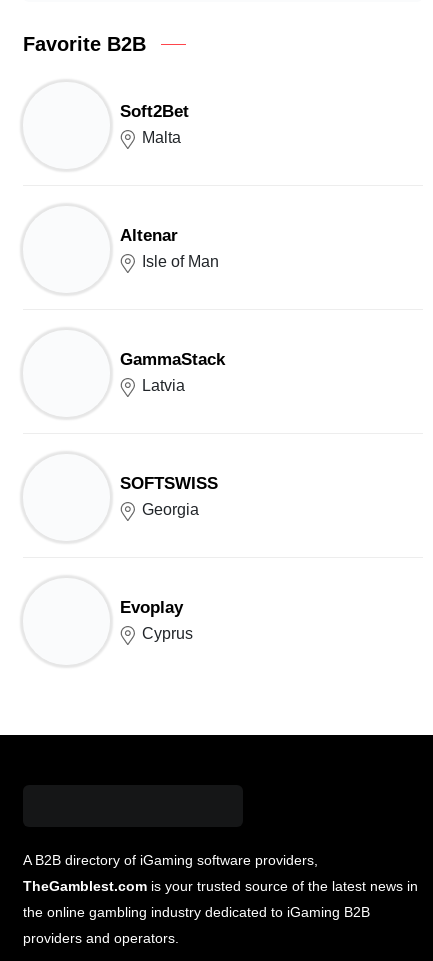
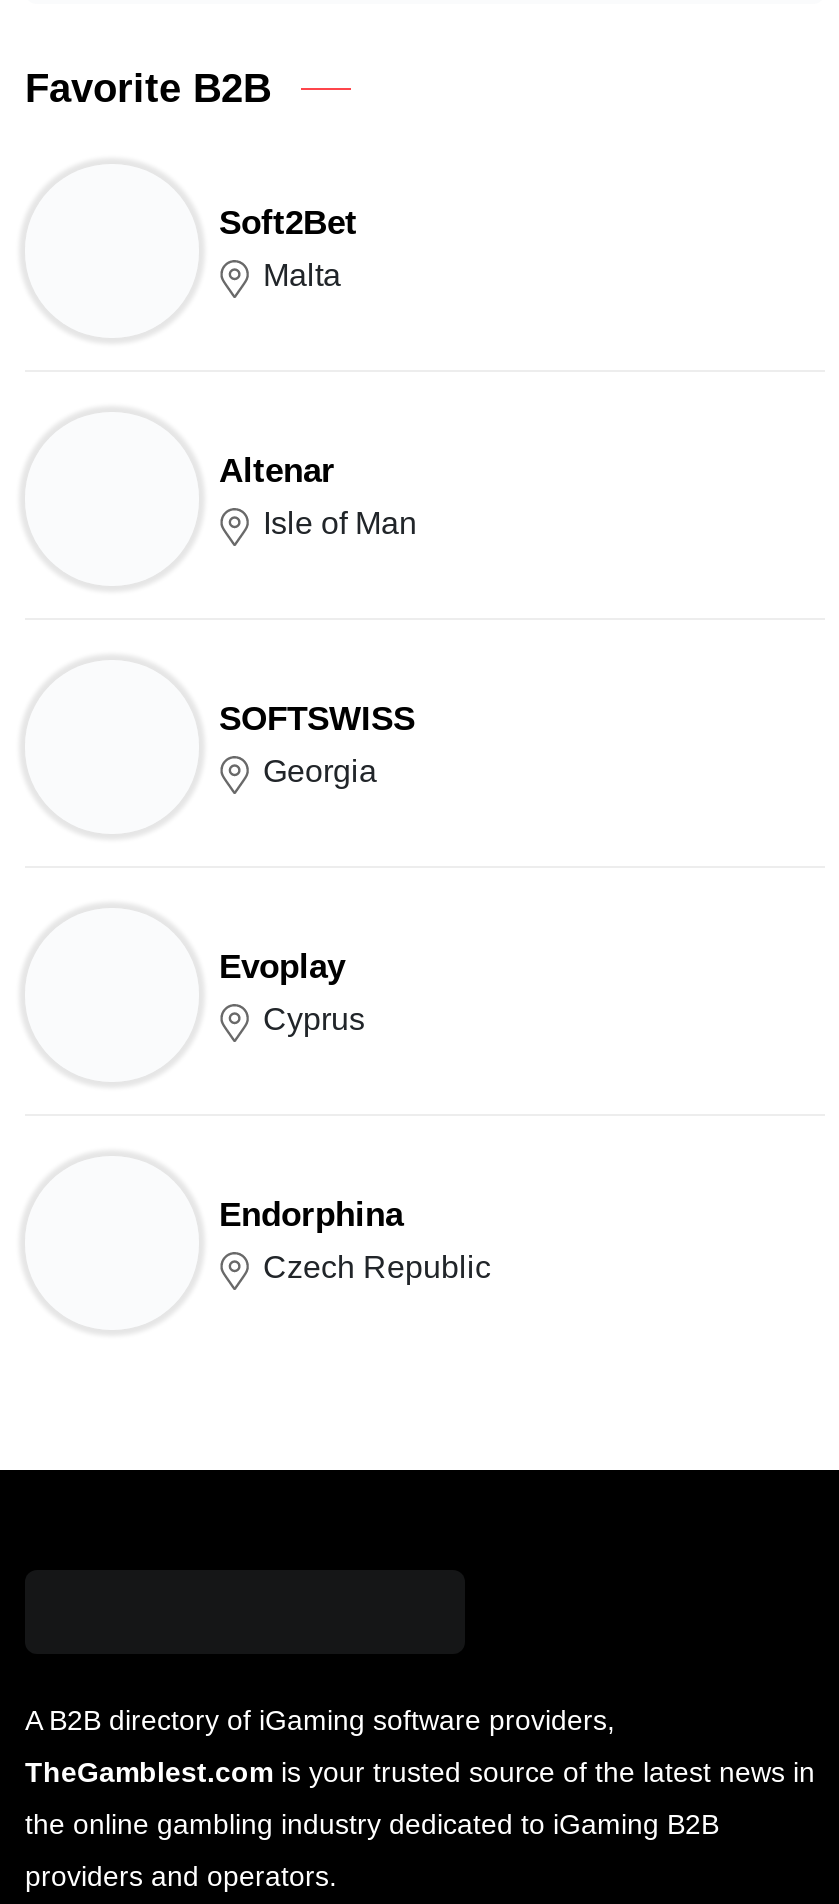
- GammaStack
- Latvia

moved up: SOFTSWISS | Georgia | Evoplay | Cyprus

+ Endorphina
+ Czech Republic
